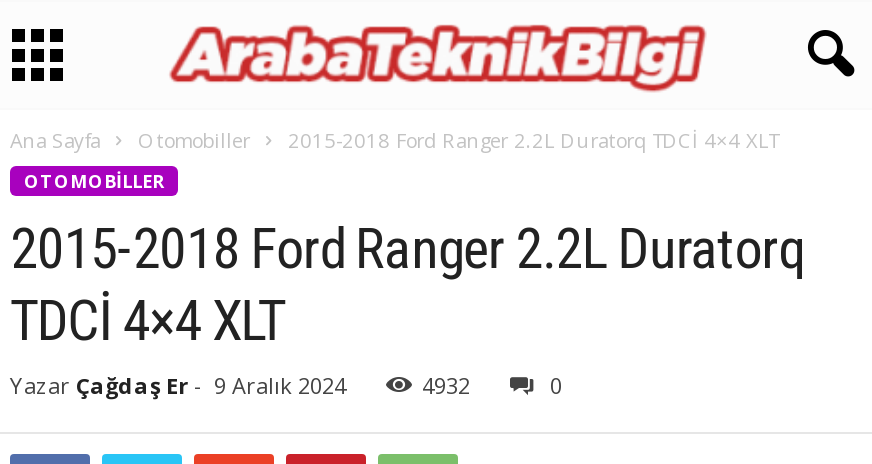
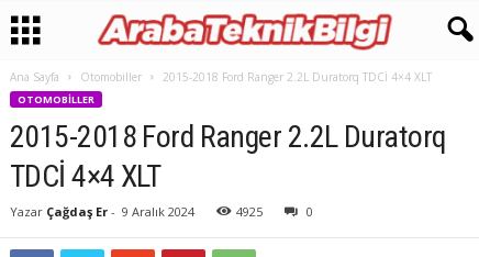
- 4932
+ 4925
